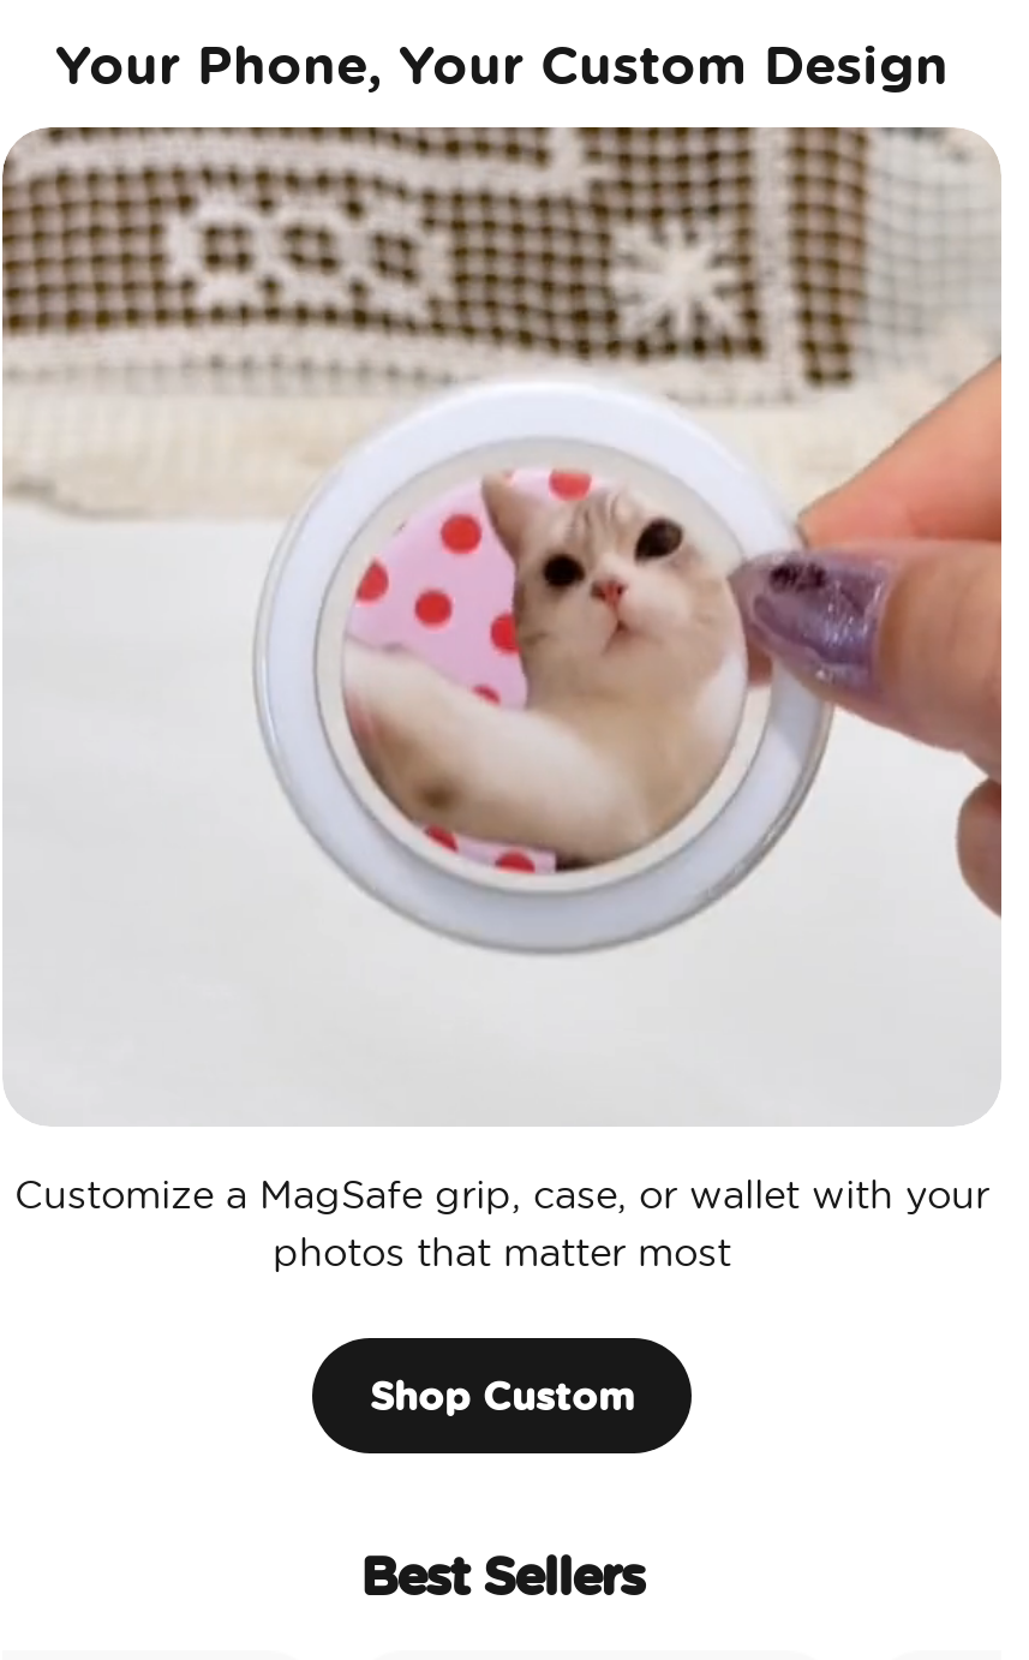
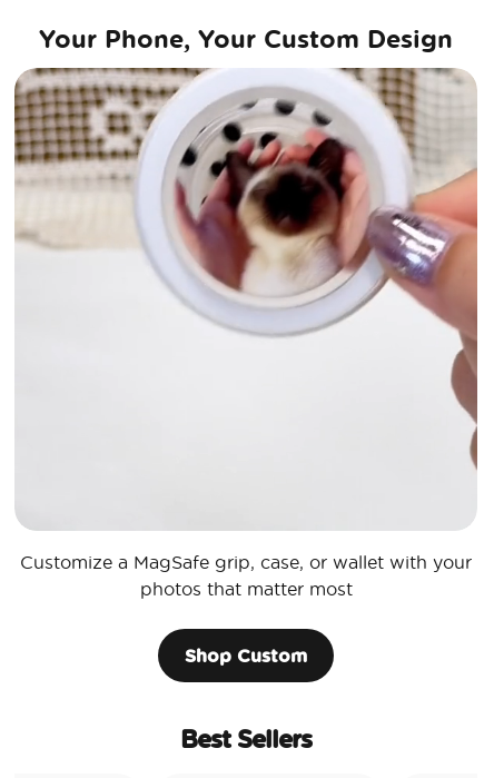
- [image]
+ [image]
